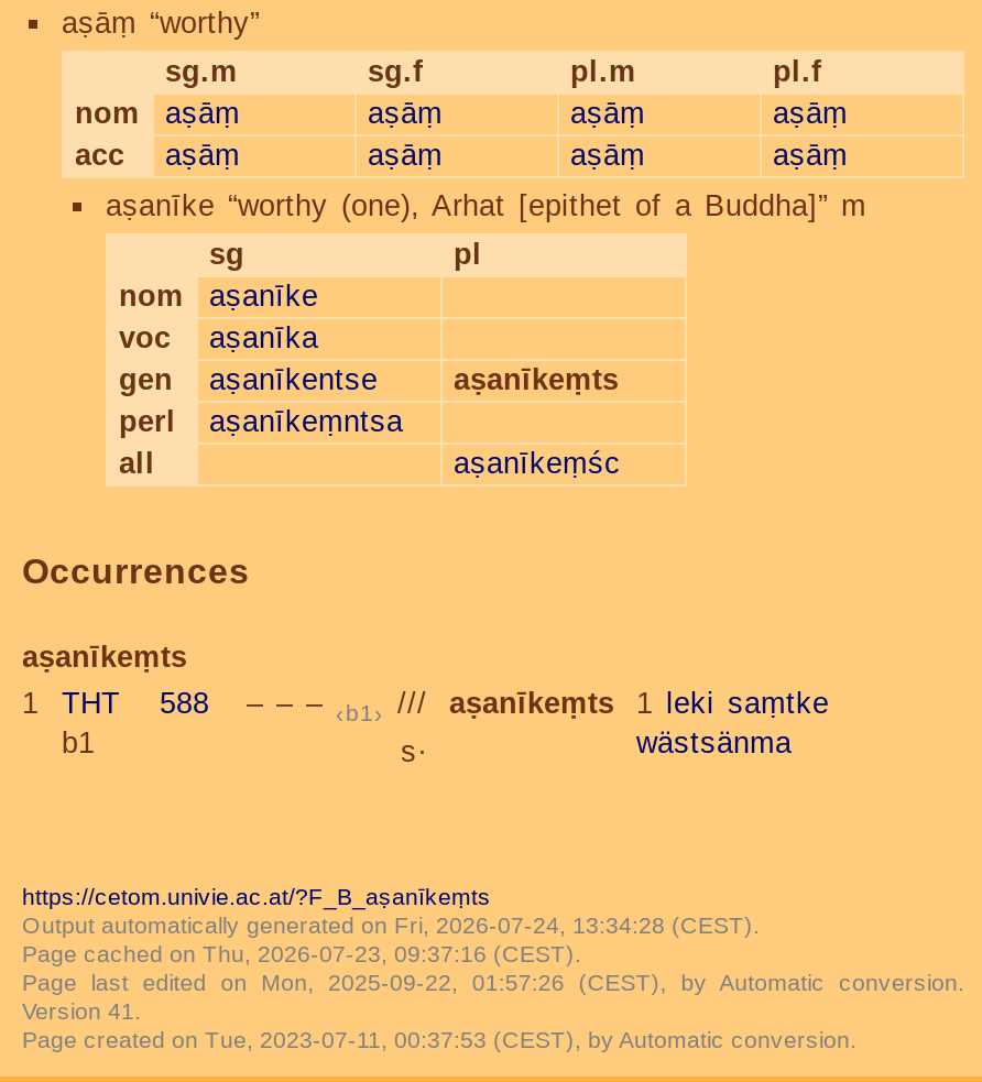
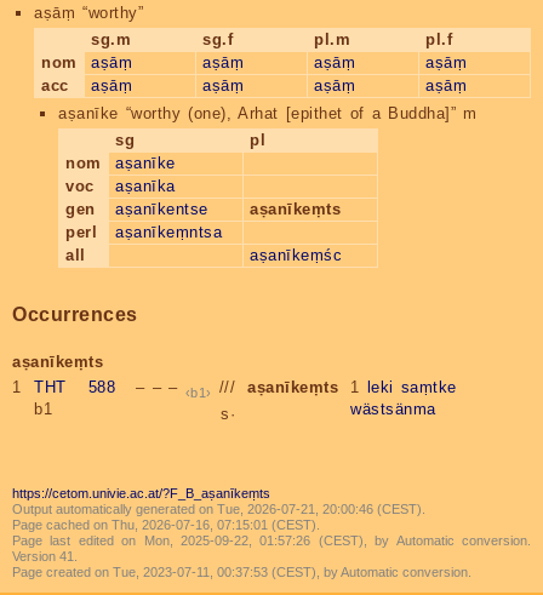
- Output automatically generated on Fri, 2026-07-24, 13:34:28 (CEST).
+ Output automatically generated on Tue, 2026-07-21, 20:00:46 (CEST).

- Page cached on Thu, 2026-07-23, 09:37:16 (CEST).
+ Page cached on Thu, 2026-07-16, 07:15:01 (CEST).
